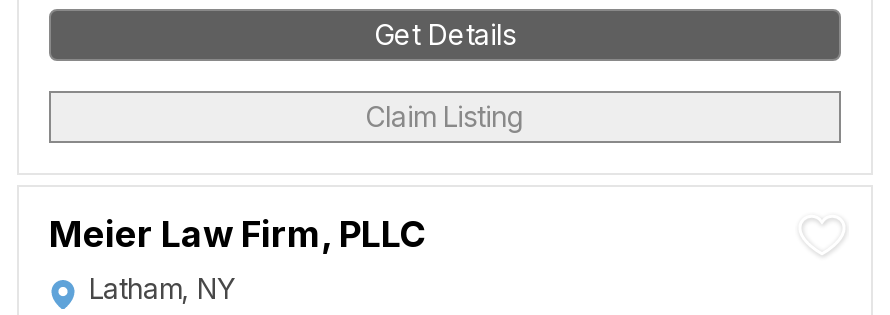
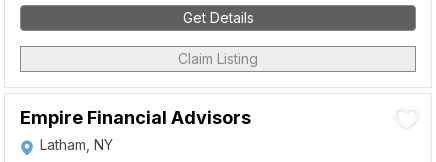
- Meier Law Firm, PLLC
+ Empire Financial Advisors
